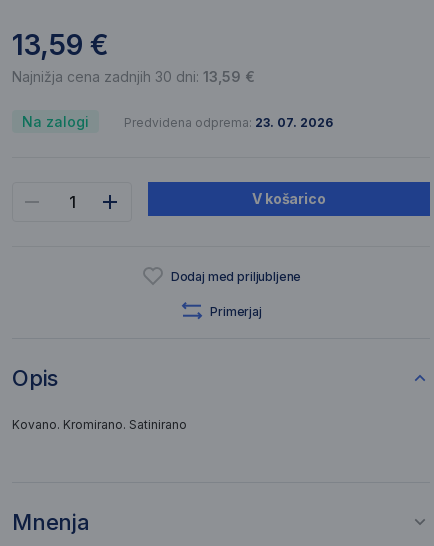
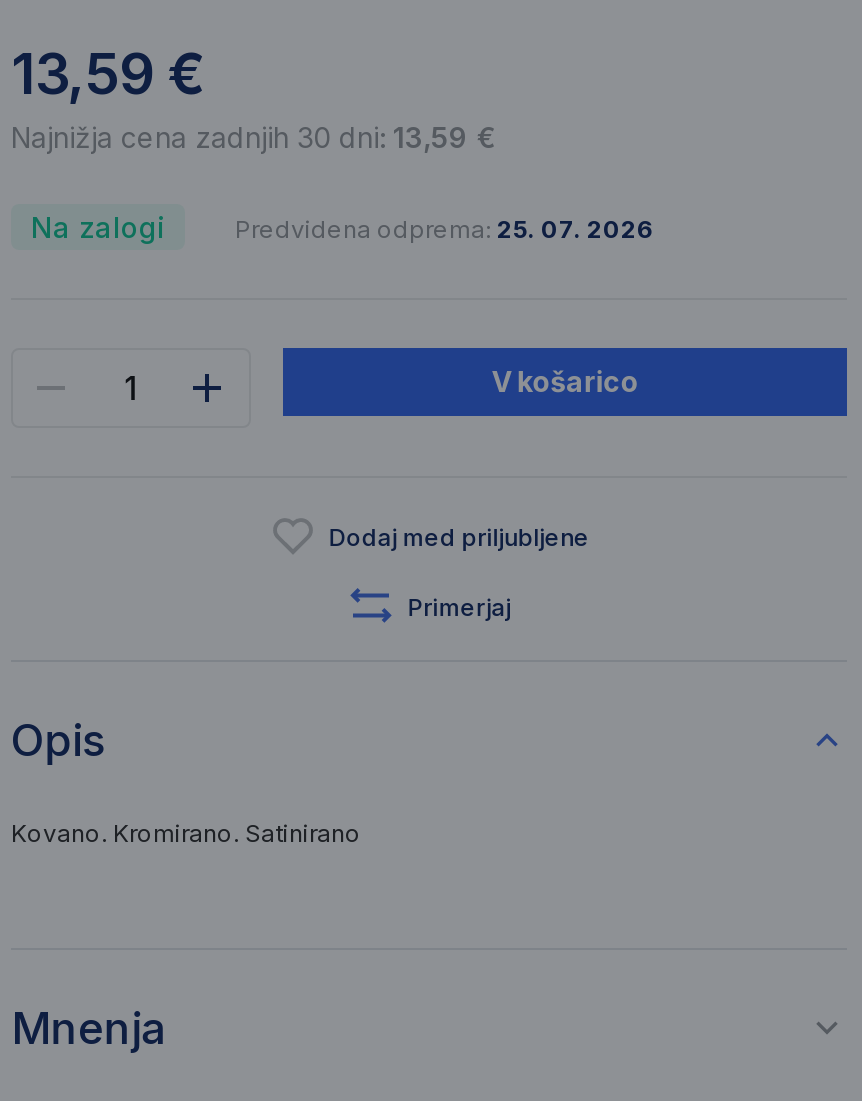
- Predvidena odprema: 23. 07. 2026
+ Predvidena odprema: 25. 07. 2026
